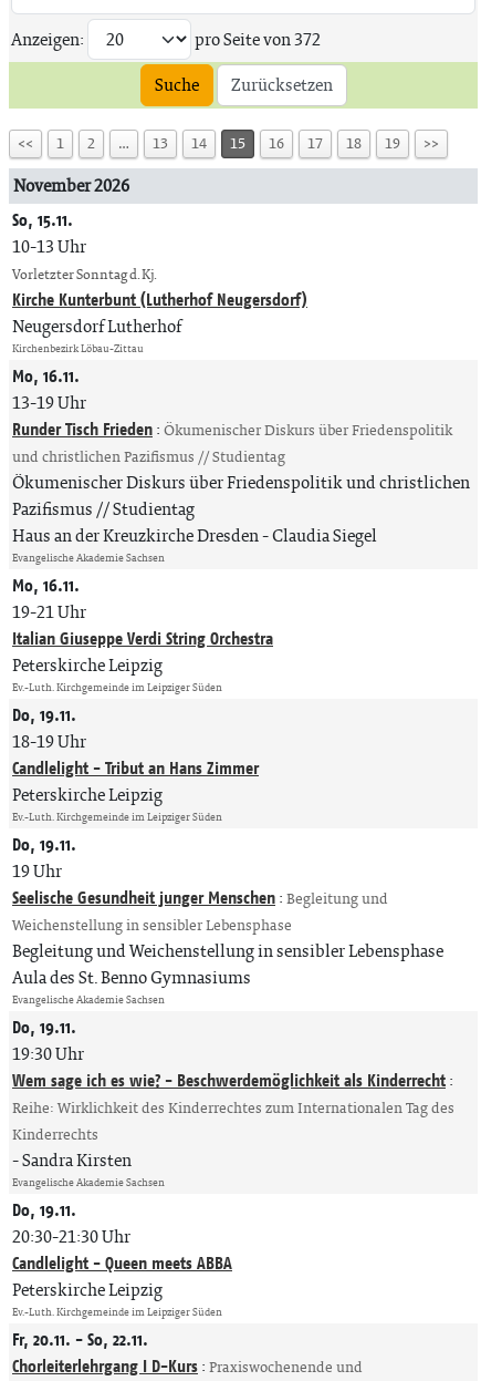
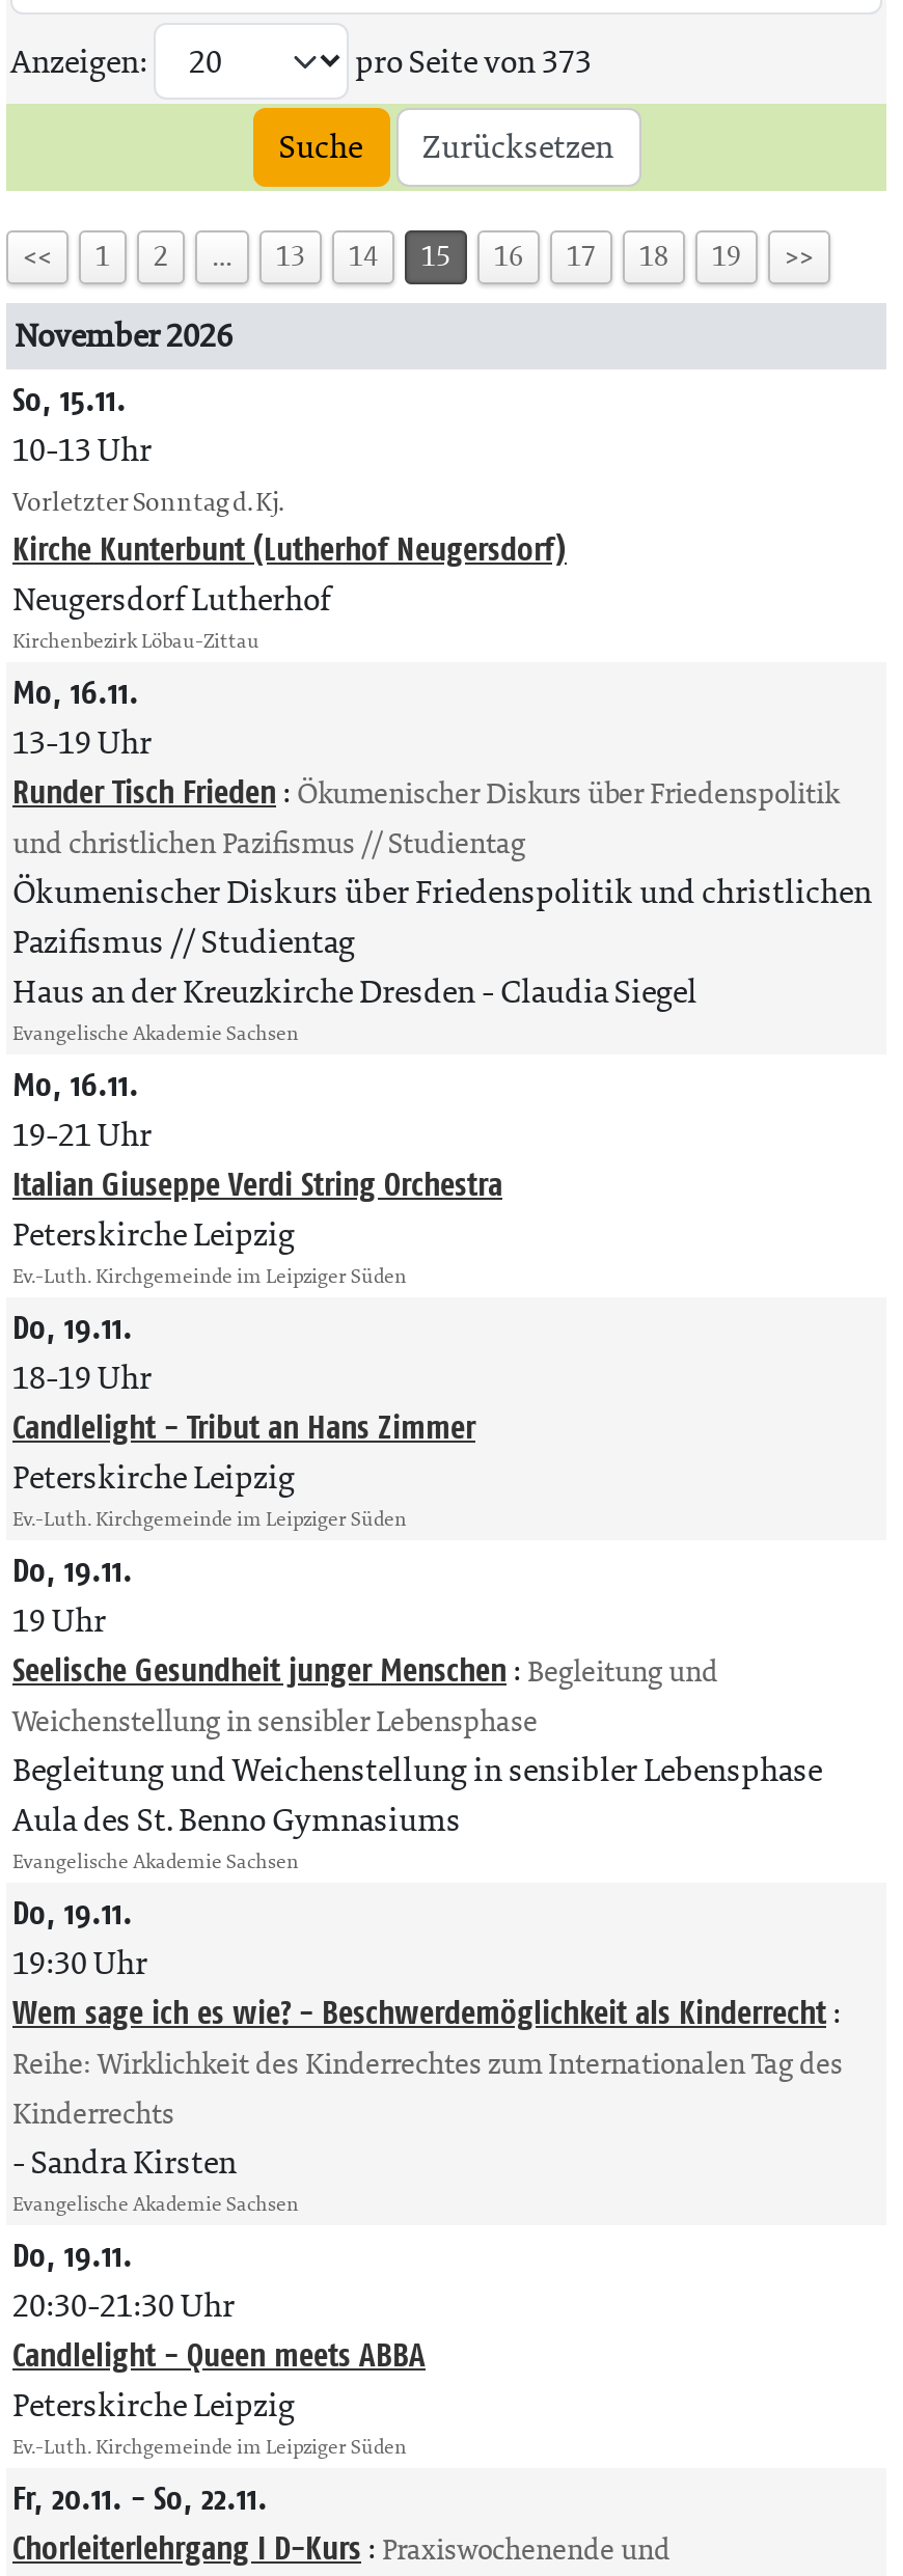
- pro Seite von372
+ pro Seite von373
